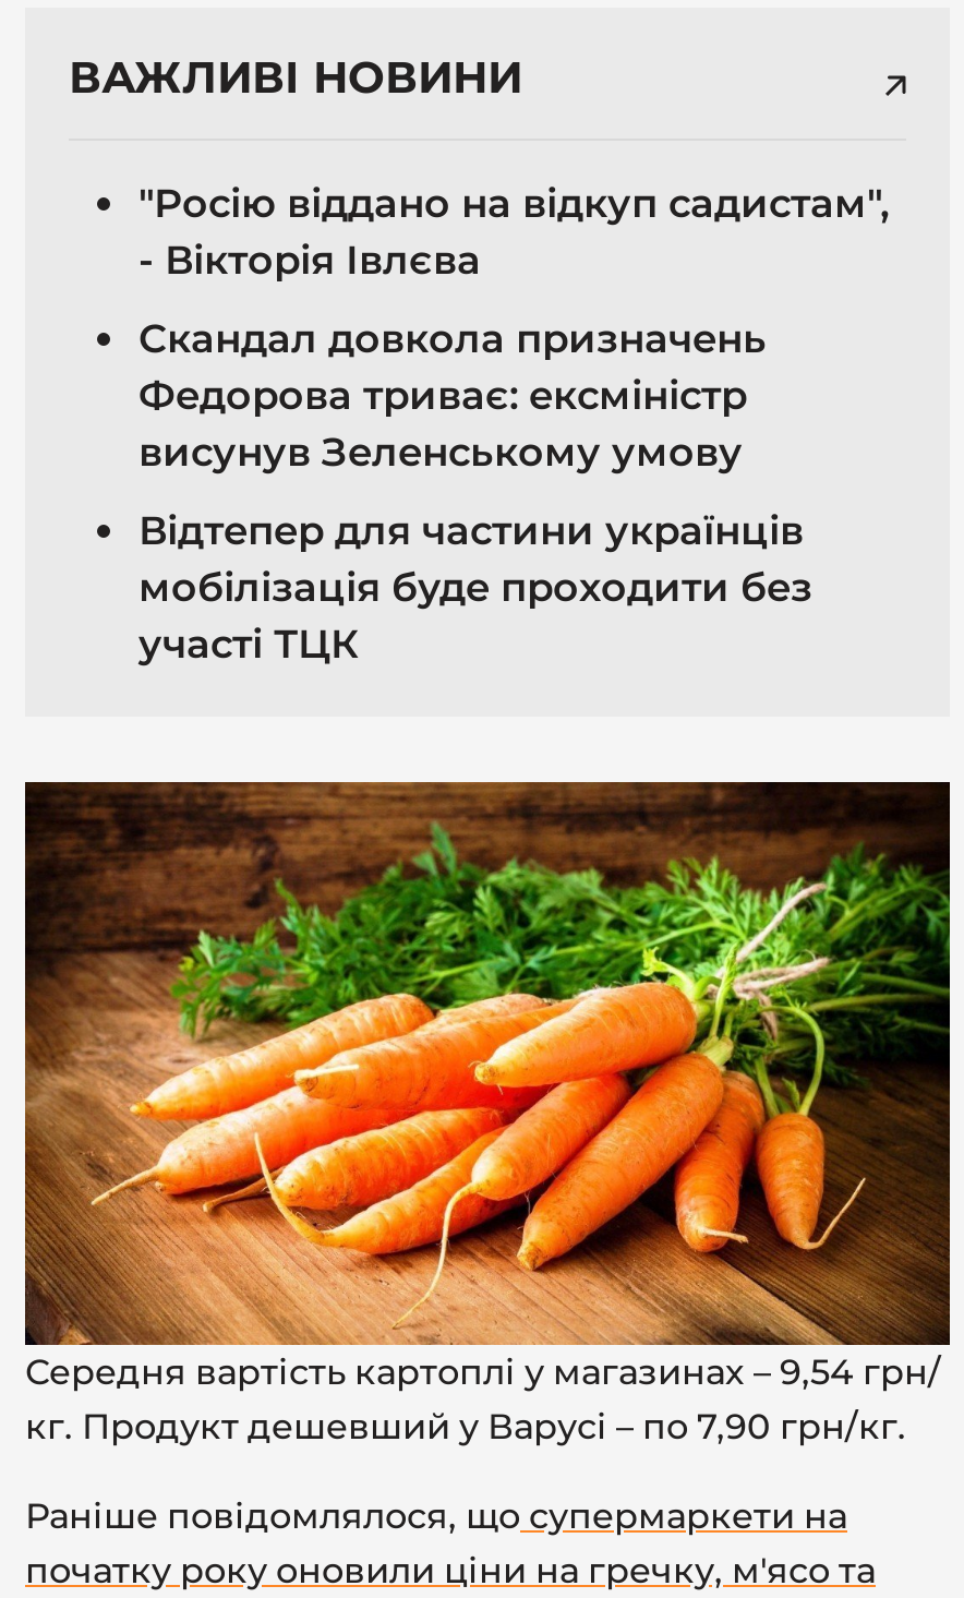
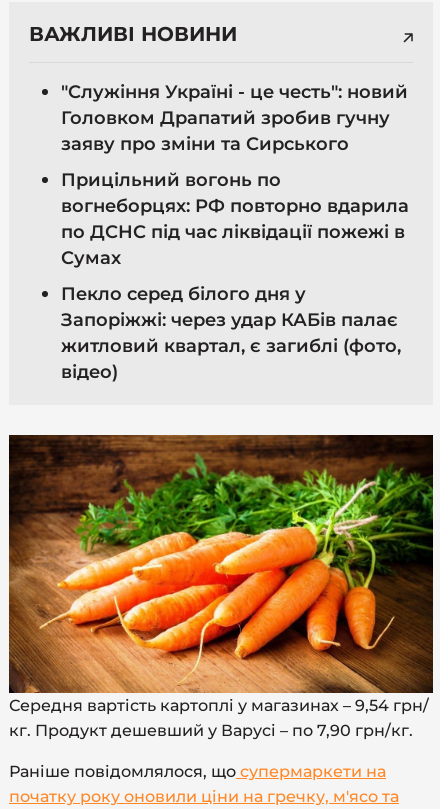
- "Росію віддано на відкуп садистам",
- - Вікторія Івлєва
+ "Служіння Україні - це честь": новий
+ Головком Драпатий зробив гучну
+ заяву про зміни та Сирського

- Скандал довкола призначень
- Федорова триває: ексміністр
- висунув Зеленському умову
+ Прицільний вогонь по
+ вогнеборцях: РФ повторно вдарила
+ по ДСНС під час ліквідації пожежі в
+ Сумах

- Відтепер для частини українців
- мобілізація буде проходити без
- участі ТЦК
+ Пекло серед білого дня у
+ Запоріжжі: через удар КАБів палає
+ житловий квартал, є загиблі (фото,
+ відео)
